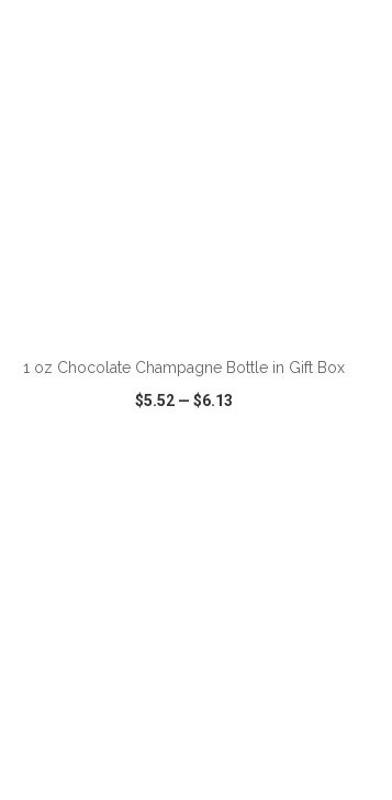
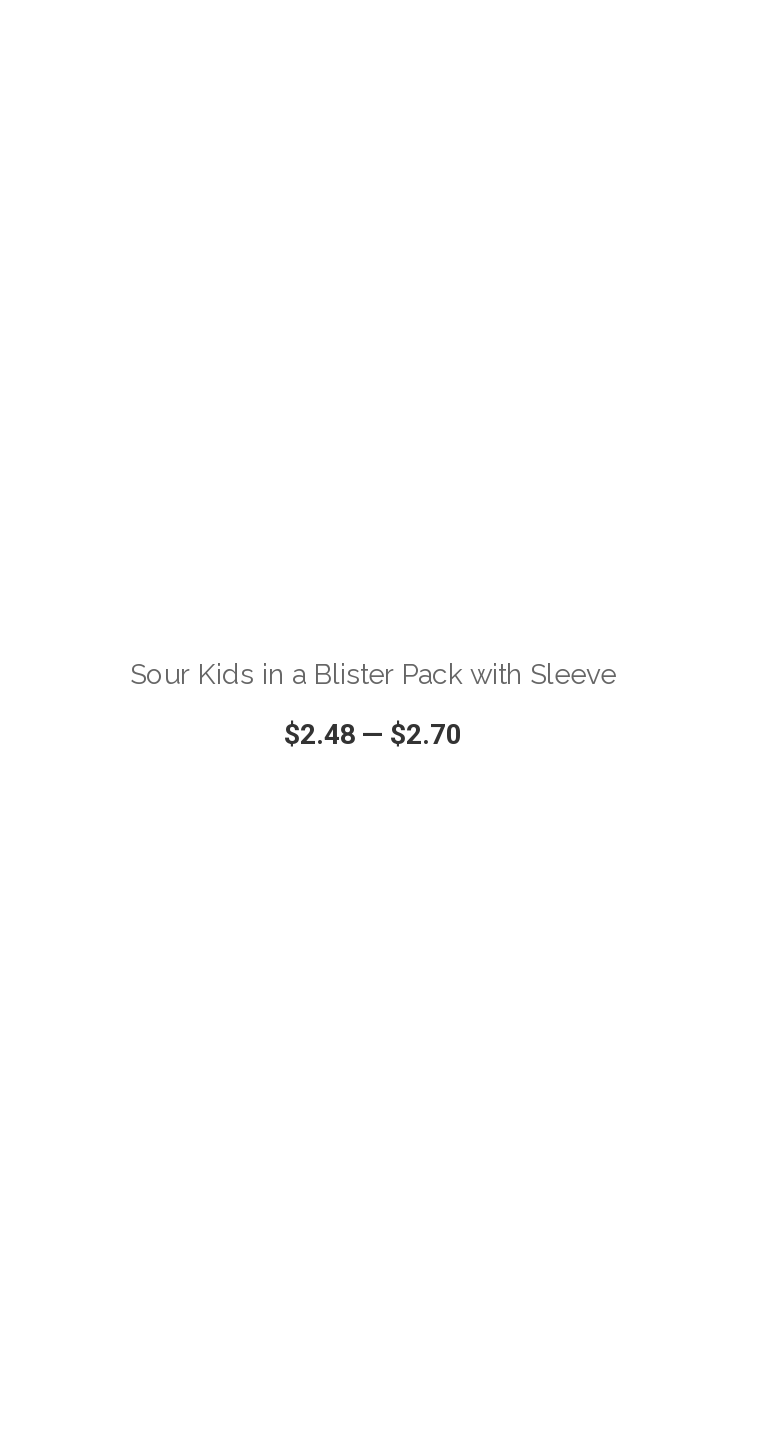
- 1 oz Chocolate Champagne Bottle in Gift Box
+ Sour Kids in a Blister Pack with Sleeve

- $5.52 — $6.13
+ $2.48 — $2.70
